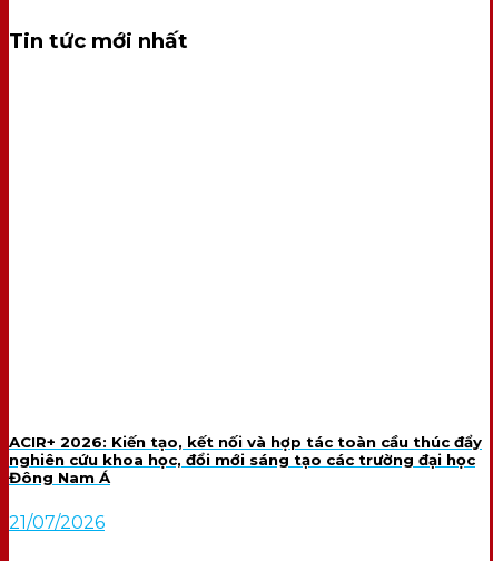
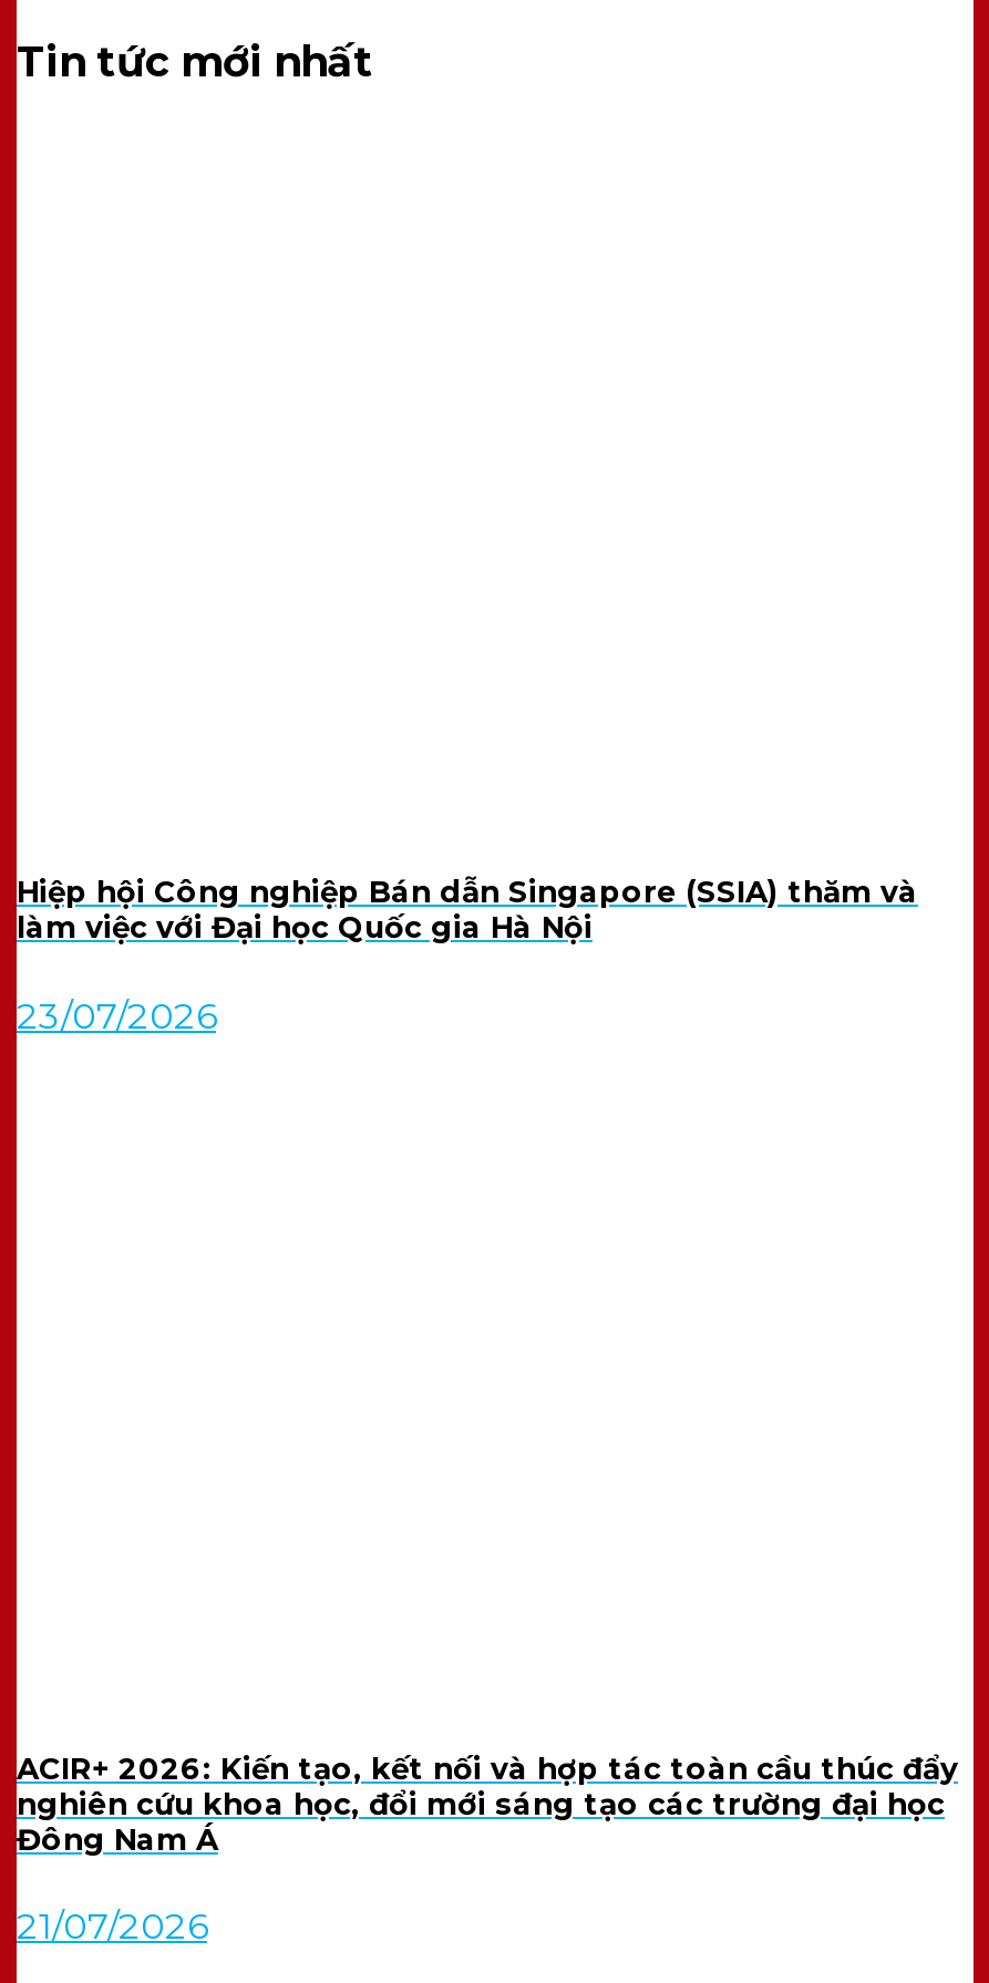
+ Hiệp hội Công nghiệp Bán dẫn Singapore (SSIA) thăm và
+ làm việc với Đại học Quốc gia Hà Nội
+ 23/07/2026
